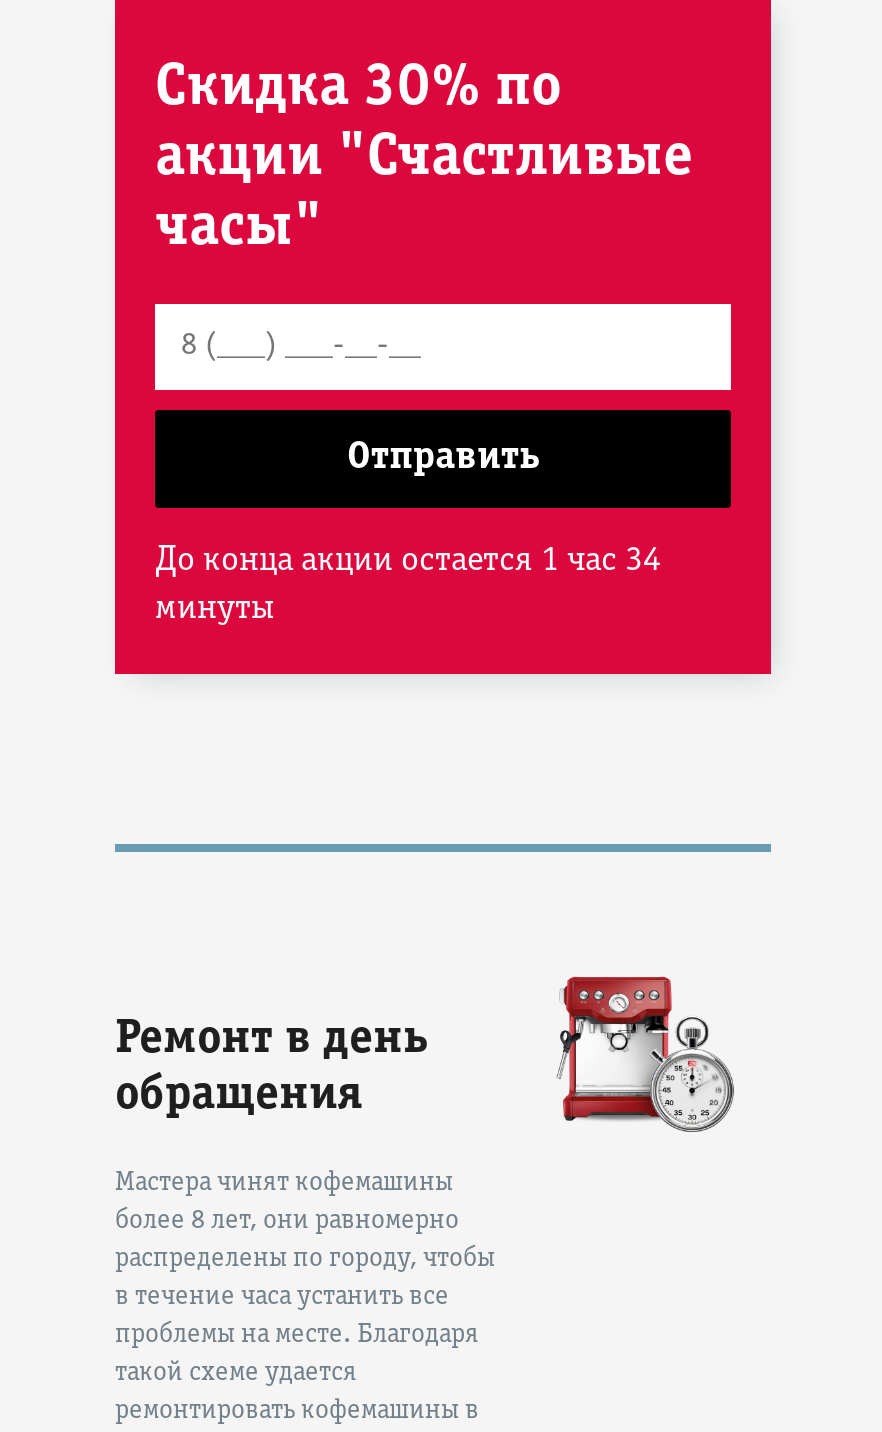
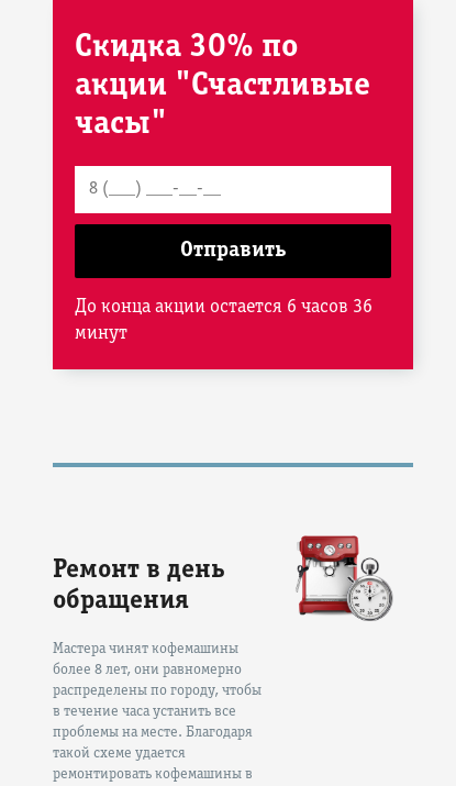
- До конца акции остается 1 час 34
- минуты
+ До конца акции остается 6 часов 36
+ минут
